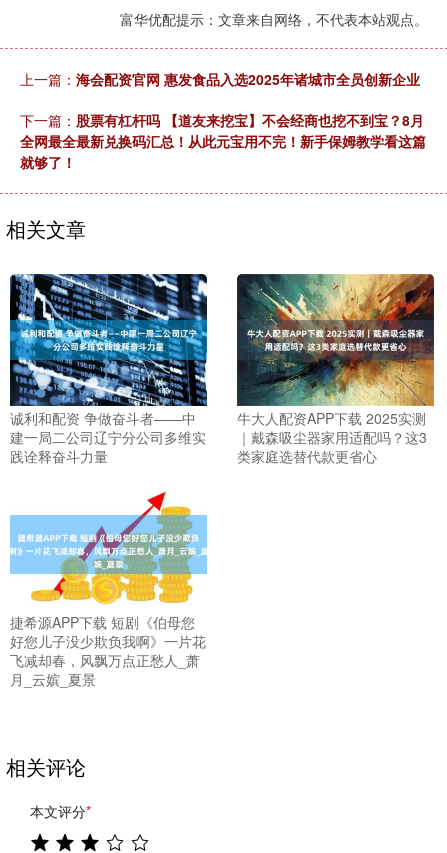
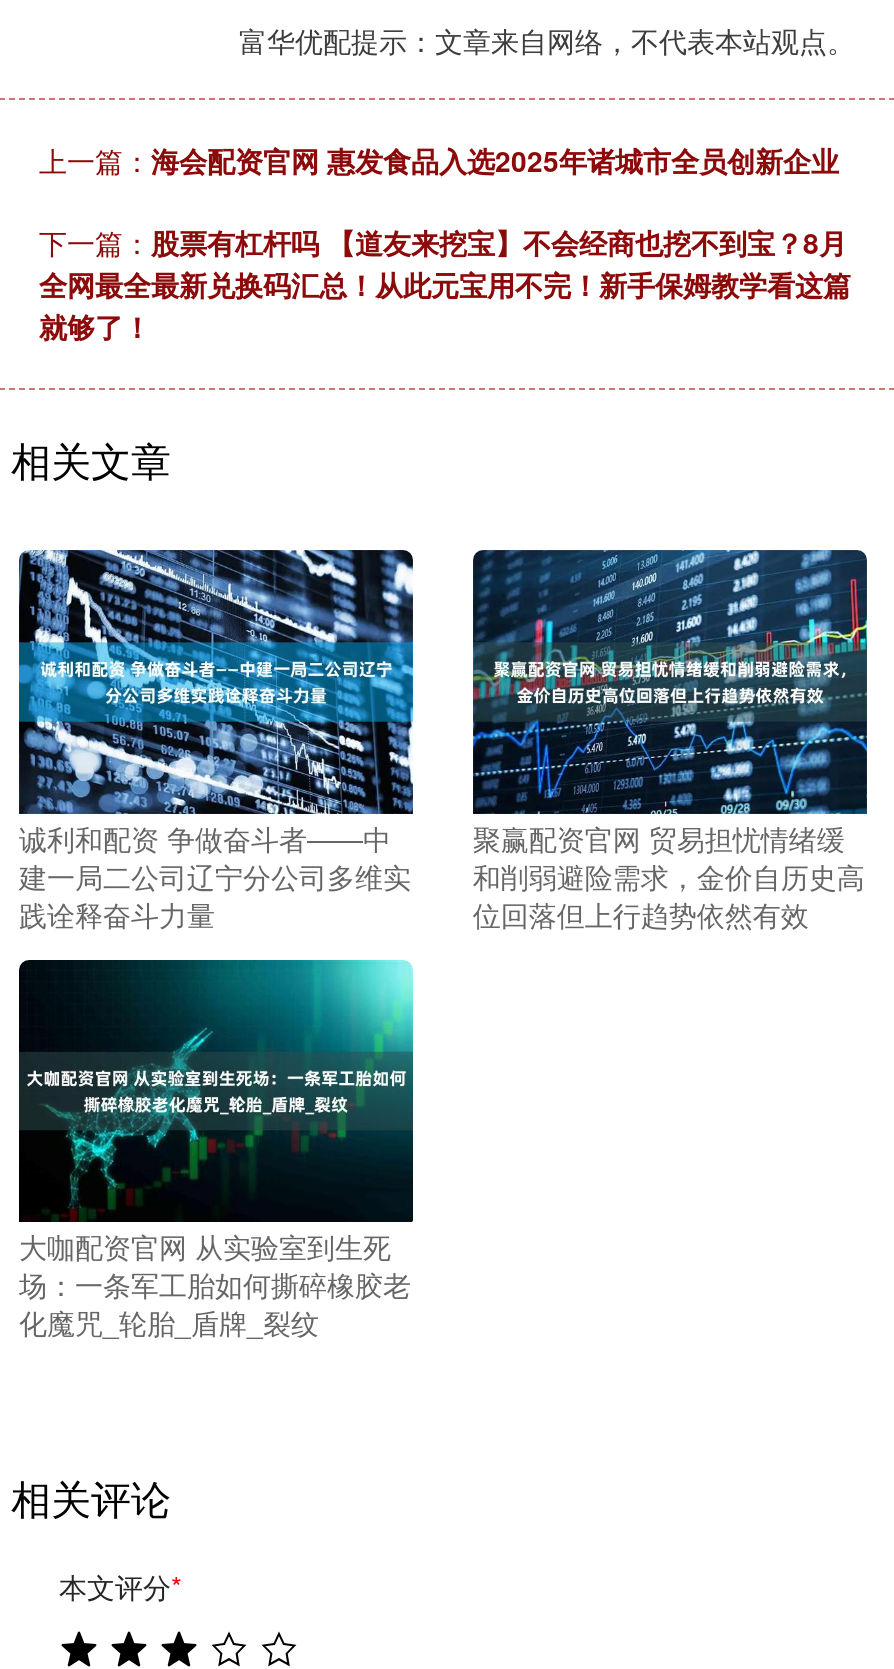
- [image]
- 牛大人配资APP下载 2025实测
- ｜戴森吸尘器家用适配吗？这3
- 类家庭选替代款更省心
+ [image]
+ 聚赢配资官网 贸易担忧情绪缓
+ 和削弱避险需求，金价自历史高
+ 位回落但上行趋势依然有效

- [image]
- 捷希源APP下载 短剧《伯母您
- 好您儿子没少欺负我啊》一片花
- 飞减却春，风飘万点正愁人_萧
- 月_云嫔_夏景
+ [image]
+ 大咖配资官网 从实验室到生死
+ 场：一条军工胎如何撕碎橡胶老
+ 化魔咒_轮胎_盾牌_裂纹
